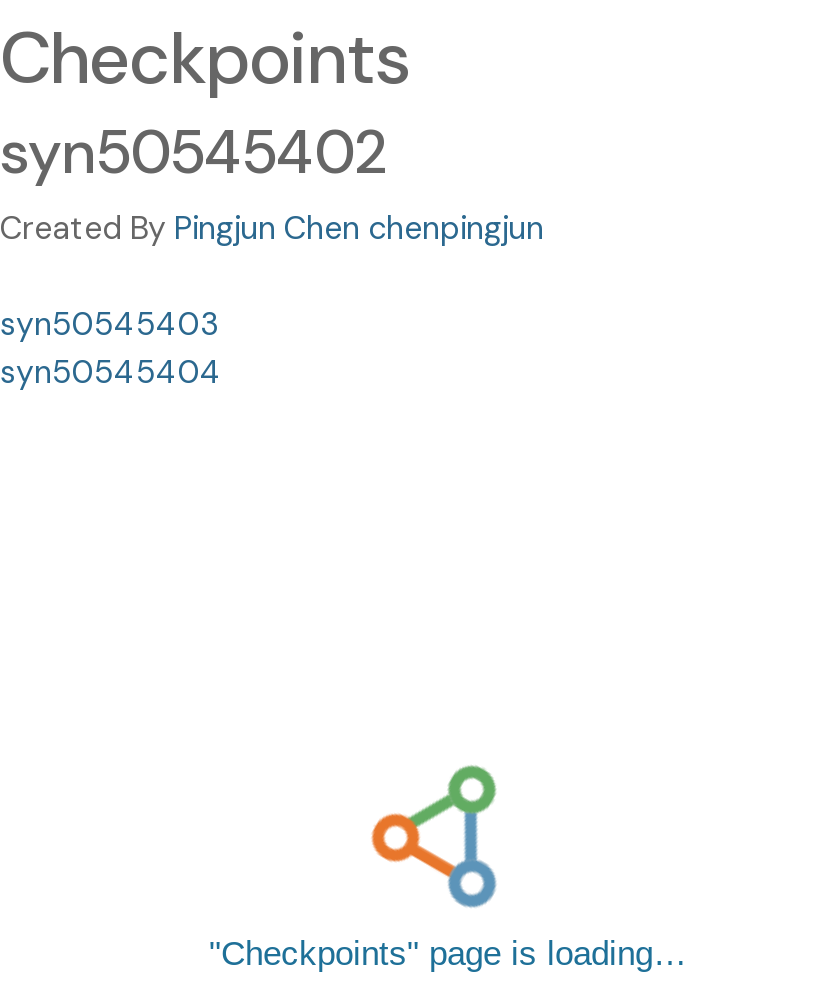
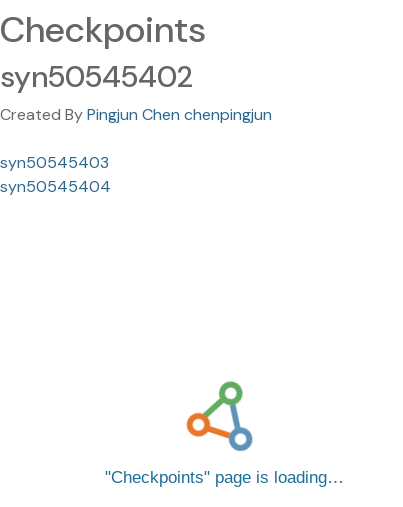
- [image]
+ [image]
